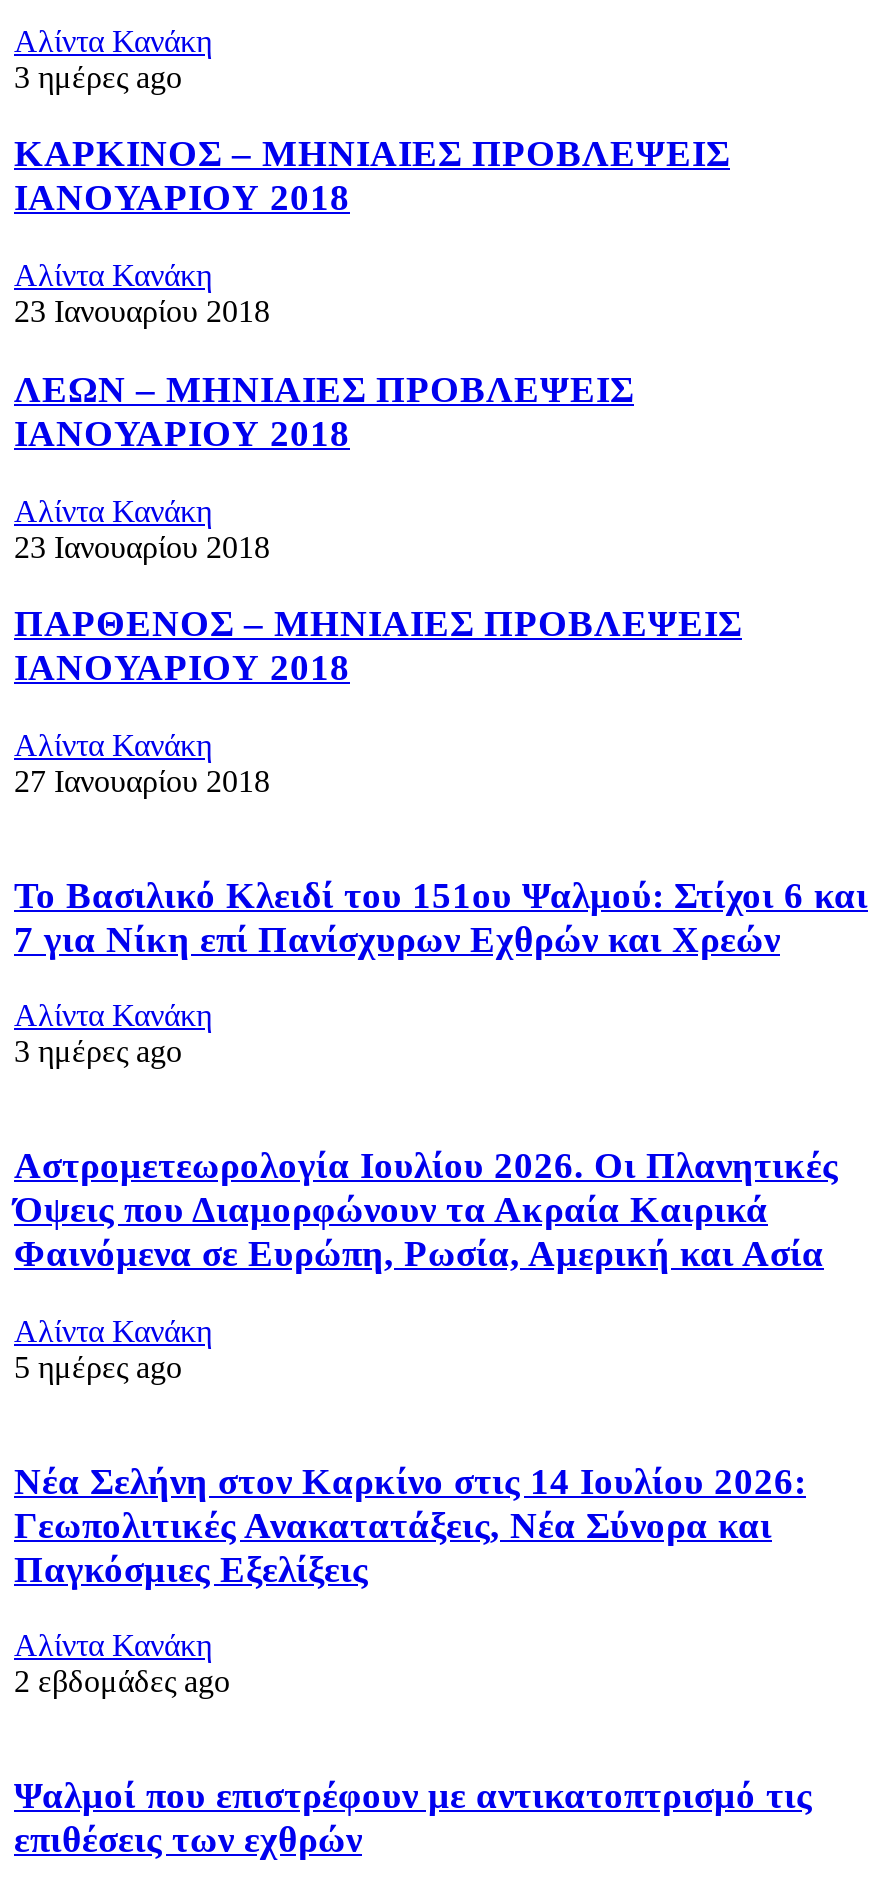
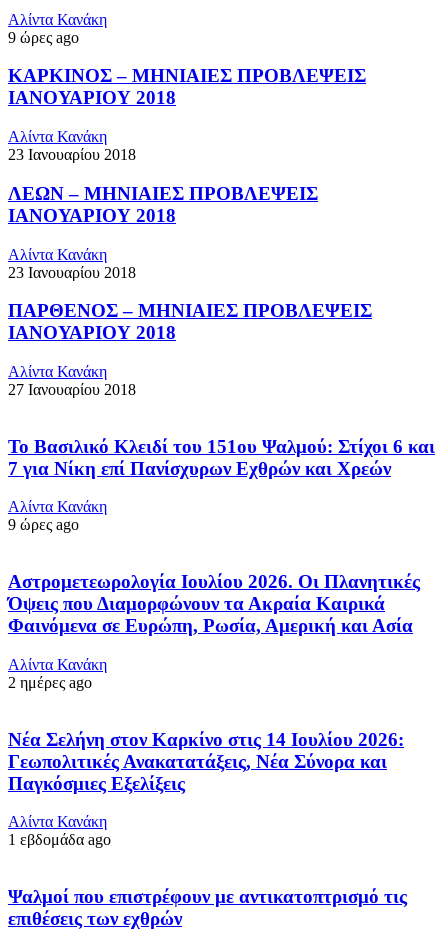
- 3 ημέρες ago
+ 9 ώρες ago

- 3 ημέρες ago
+ 9 ώρες ago

- 5 ημέρες ago
+ 2 ημέρες ago

- 2 εβδομάδες ago
+ 1 εβδομάδα ago
